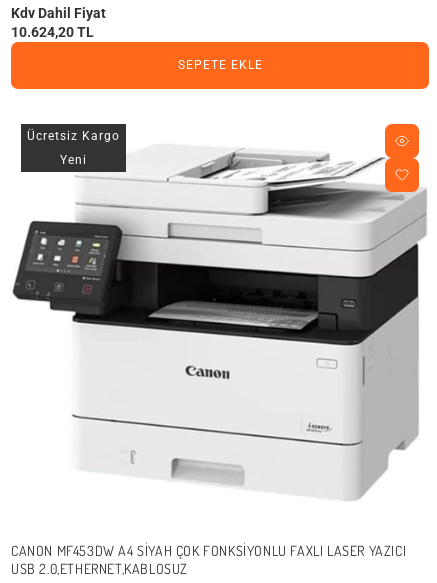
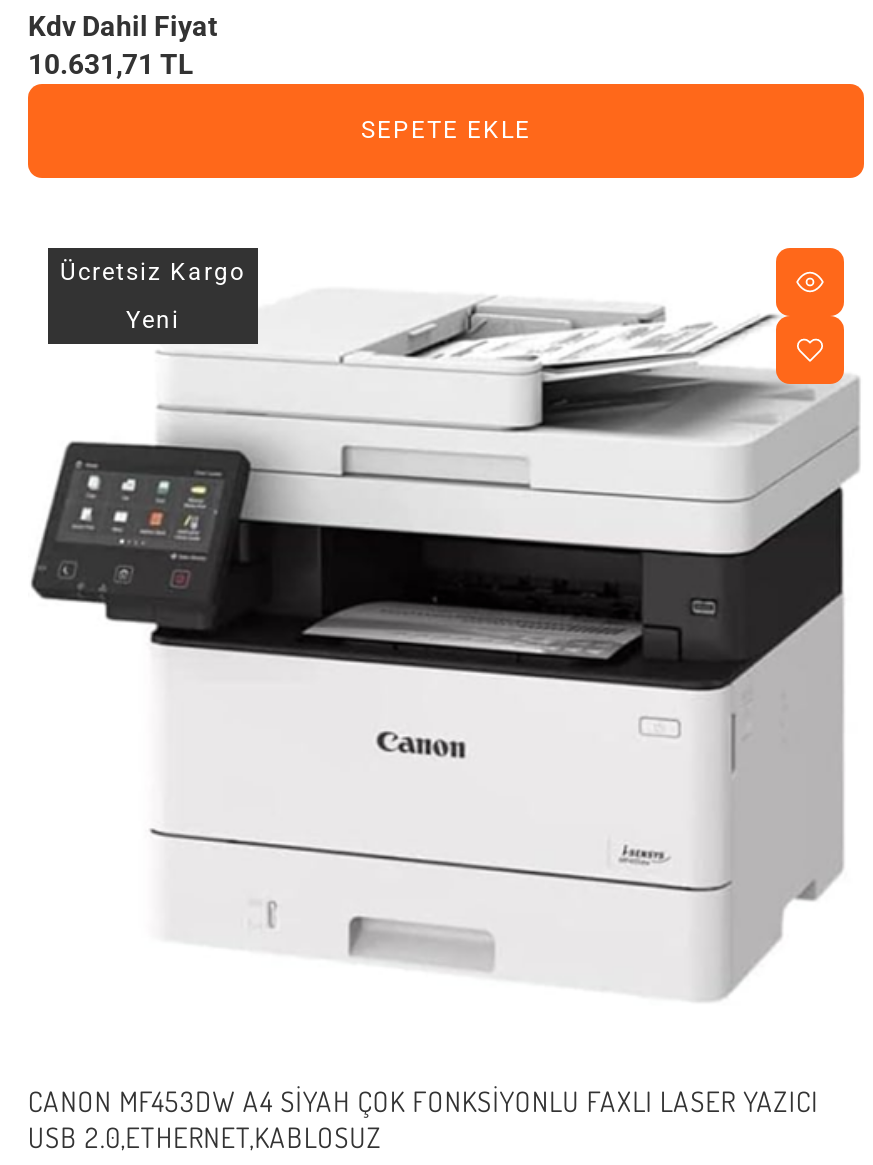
- 10.624,20 TL
+ 10.631,71 TL
